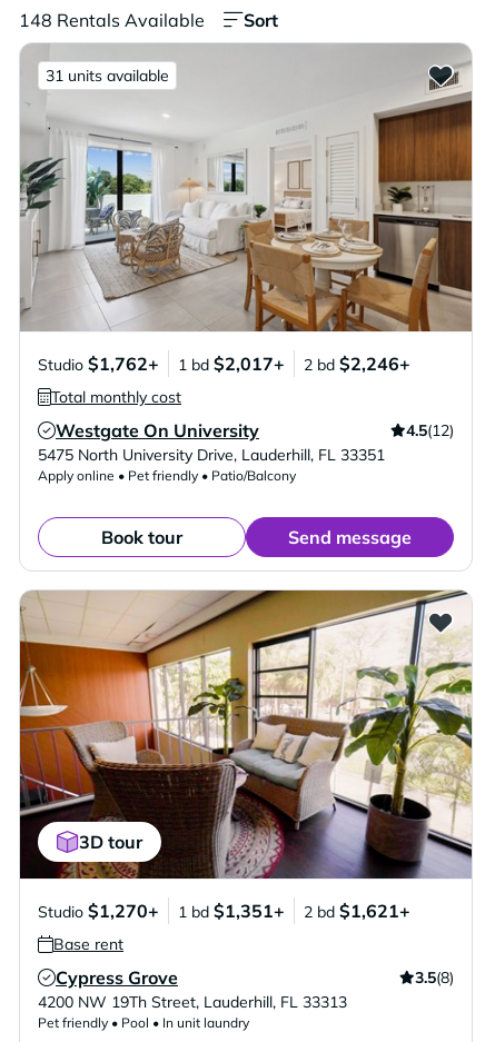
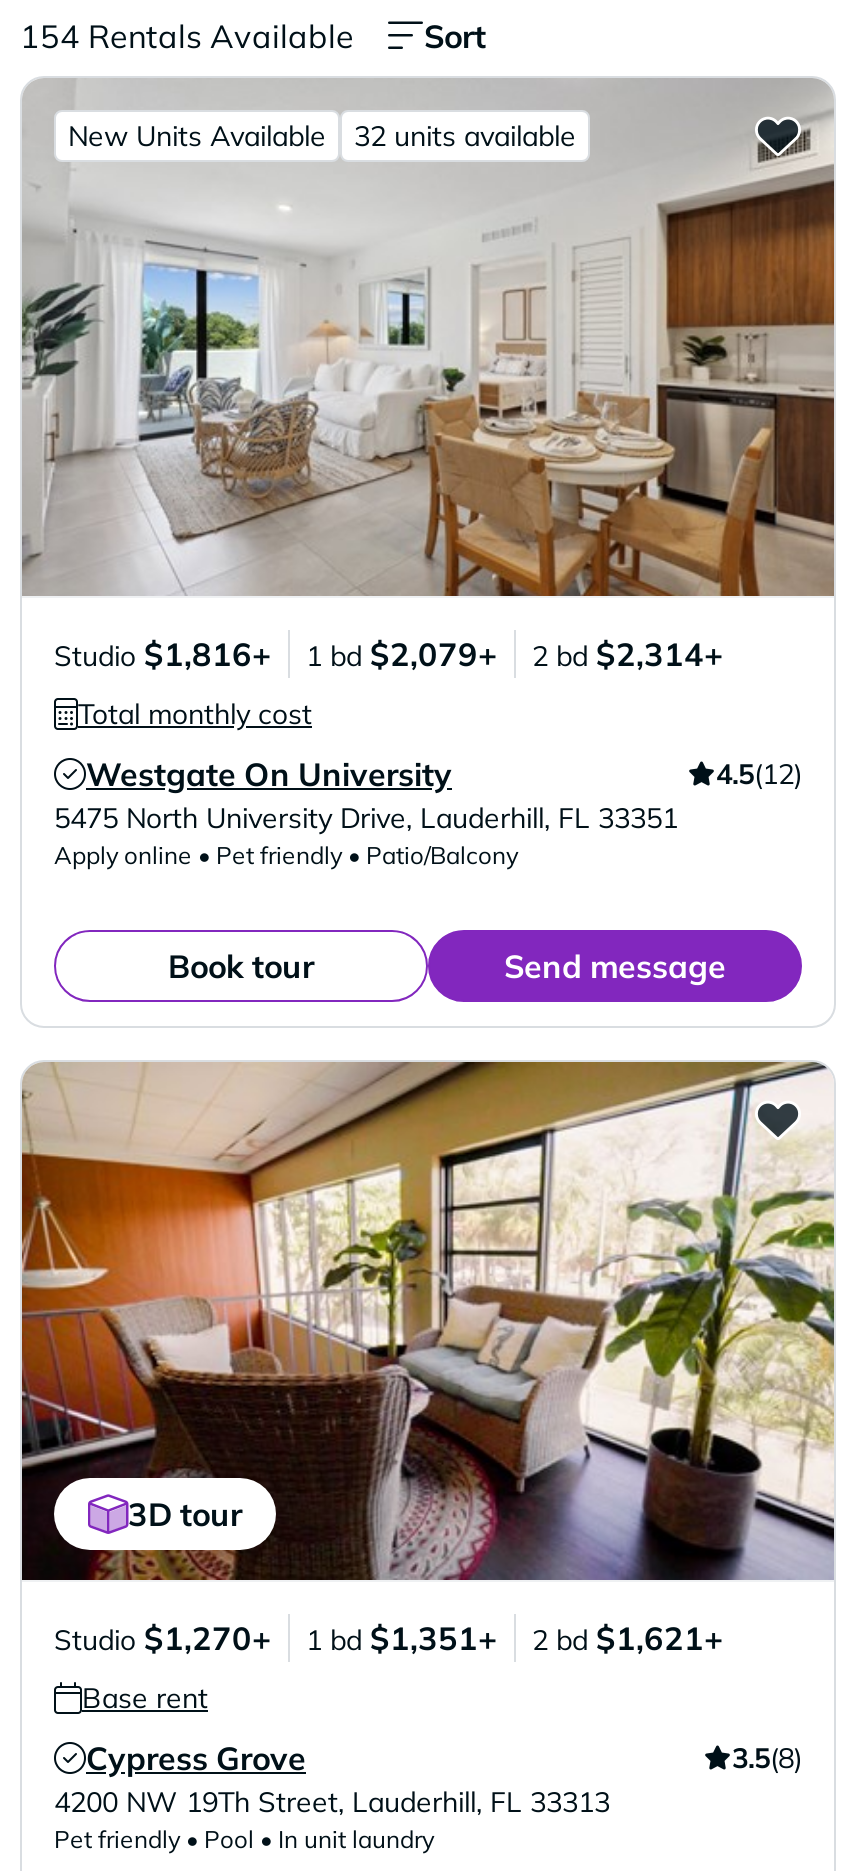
- 148 Rentals Available
+ 154 Rentals Available

- 31 units available
+ New Units Available
+ 32 units available

- Studio $1,762+
- 1 bd $2,017+
- 2 bd $2,246+
+ Studio $1,816+
+ 1 bd $2,079+
+ 2 bd $2,314+
